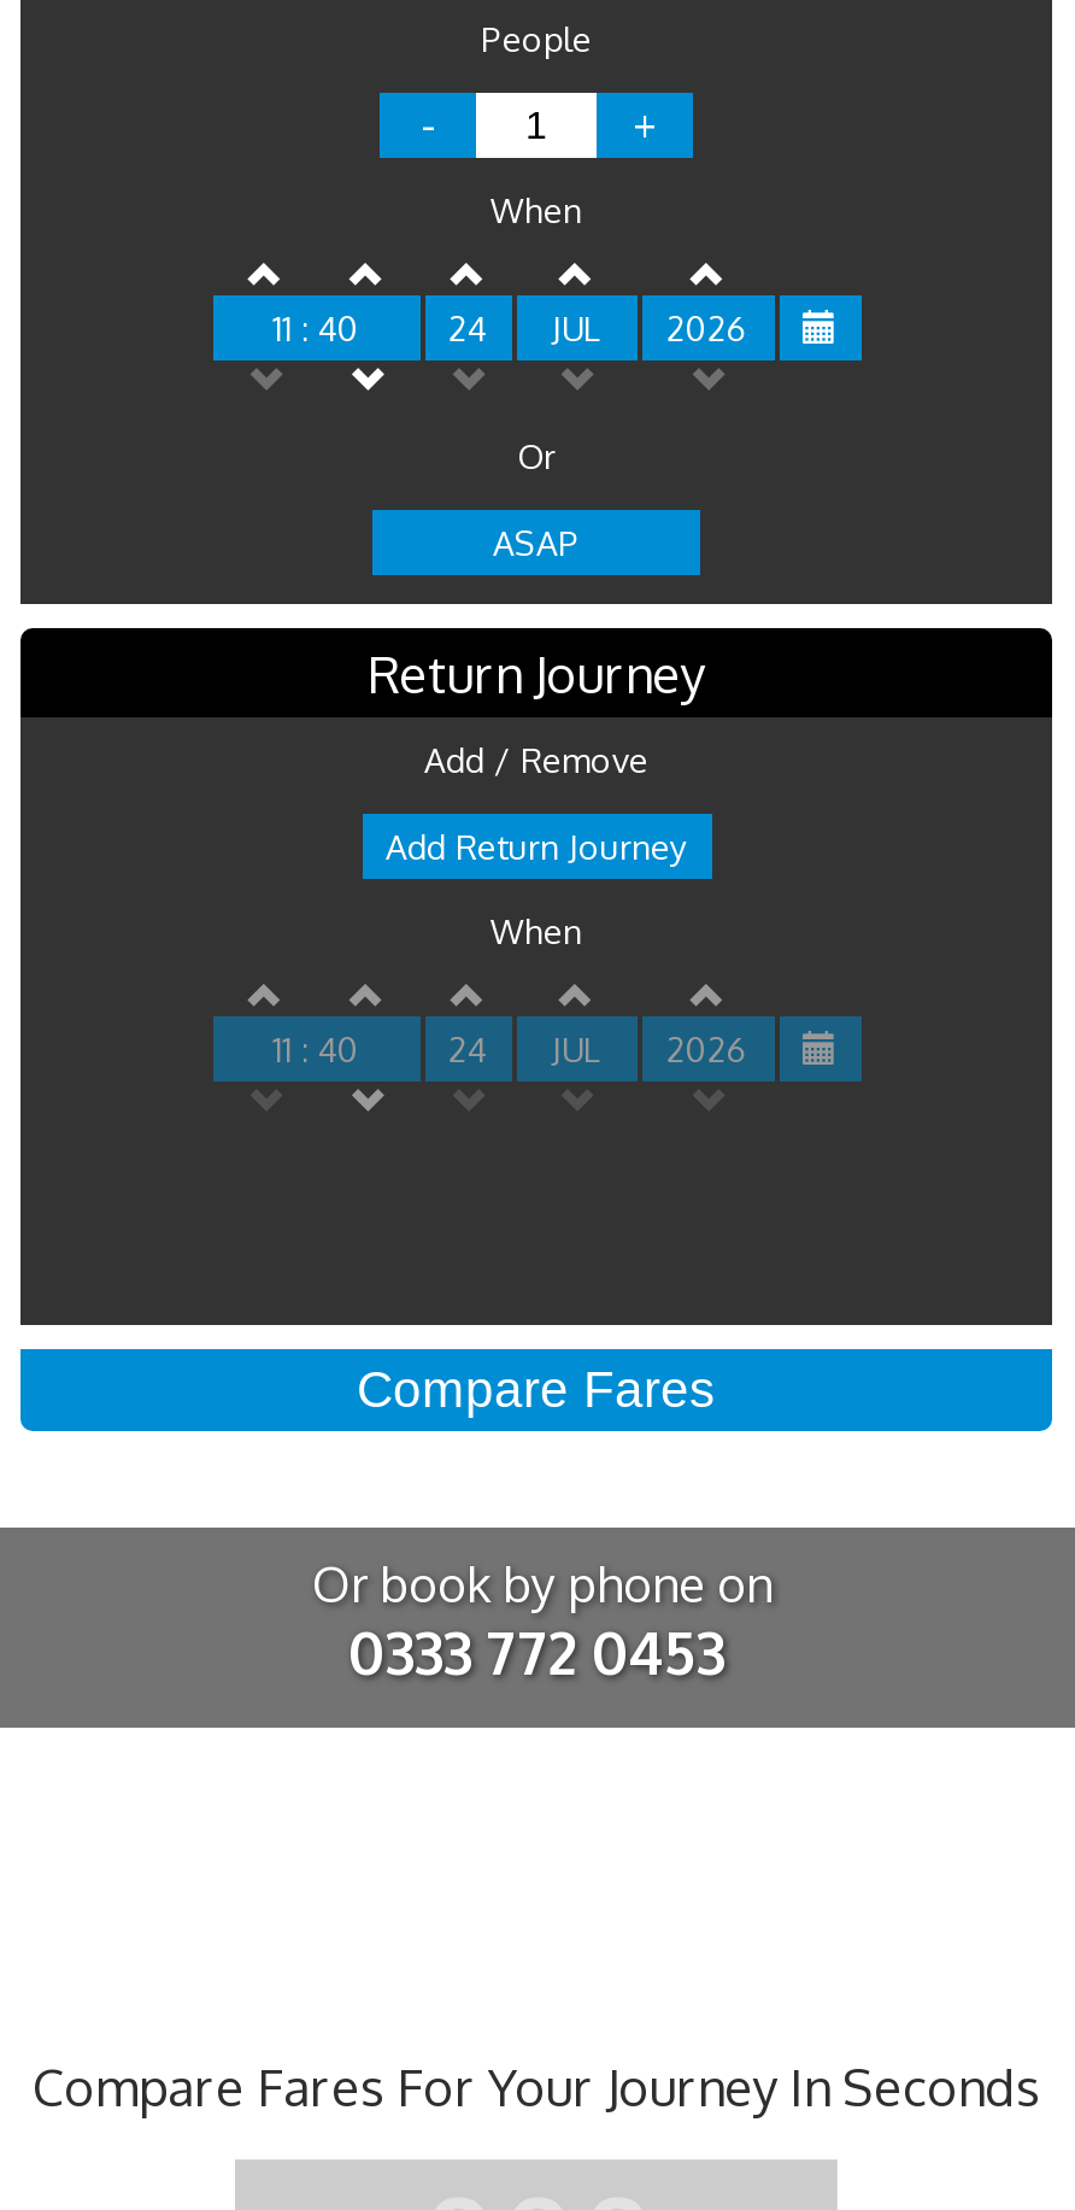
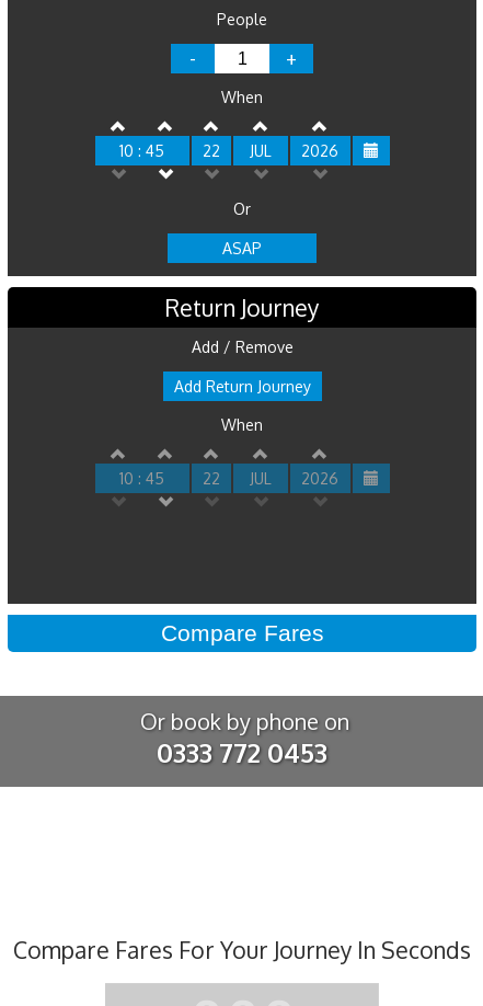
- 11 : 40
+ 10 : 45

- 24 JUL 2026
+ 22 JUL 2026

- 11 : 40
+ 10 : 45

- 24 JUL 2026
+ 22 JUL 2026
